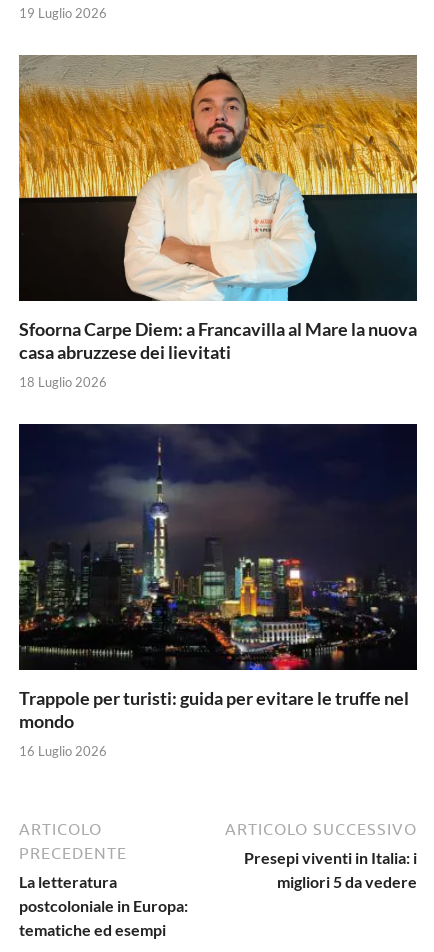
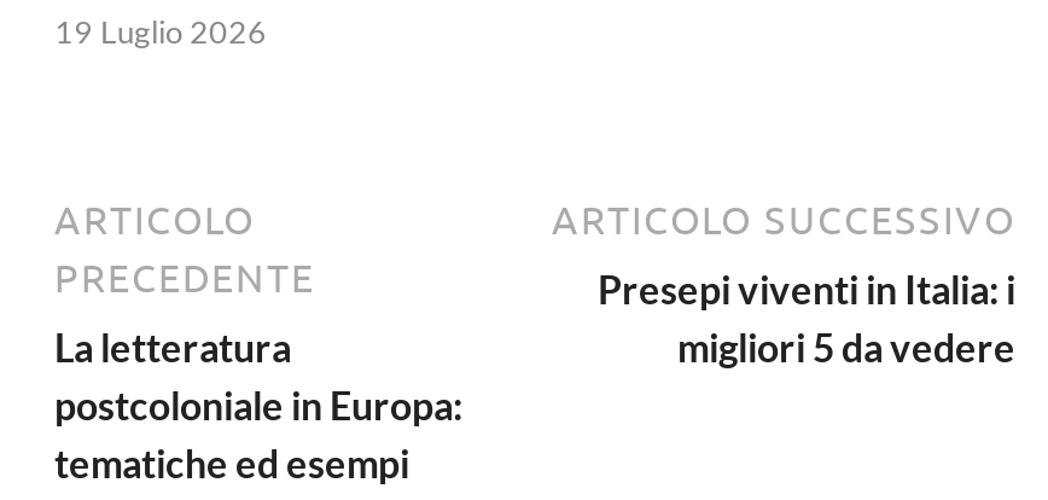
- [image]
- Sfoorna Carpe Diem: a Francavilla al Mare la nuova
- casa abruzzese dei lievitati
- 18 Luglio 2026

- [image]
- Trappole per turisti: guida per evitare le truffe nel
- mondo
- 16 Luglio 2026
